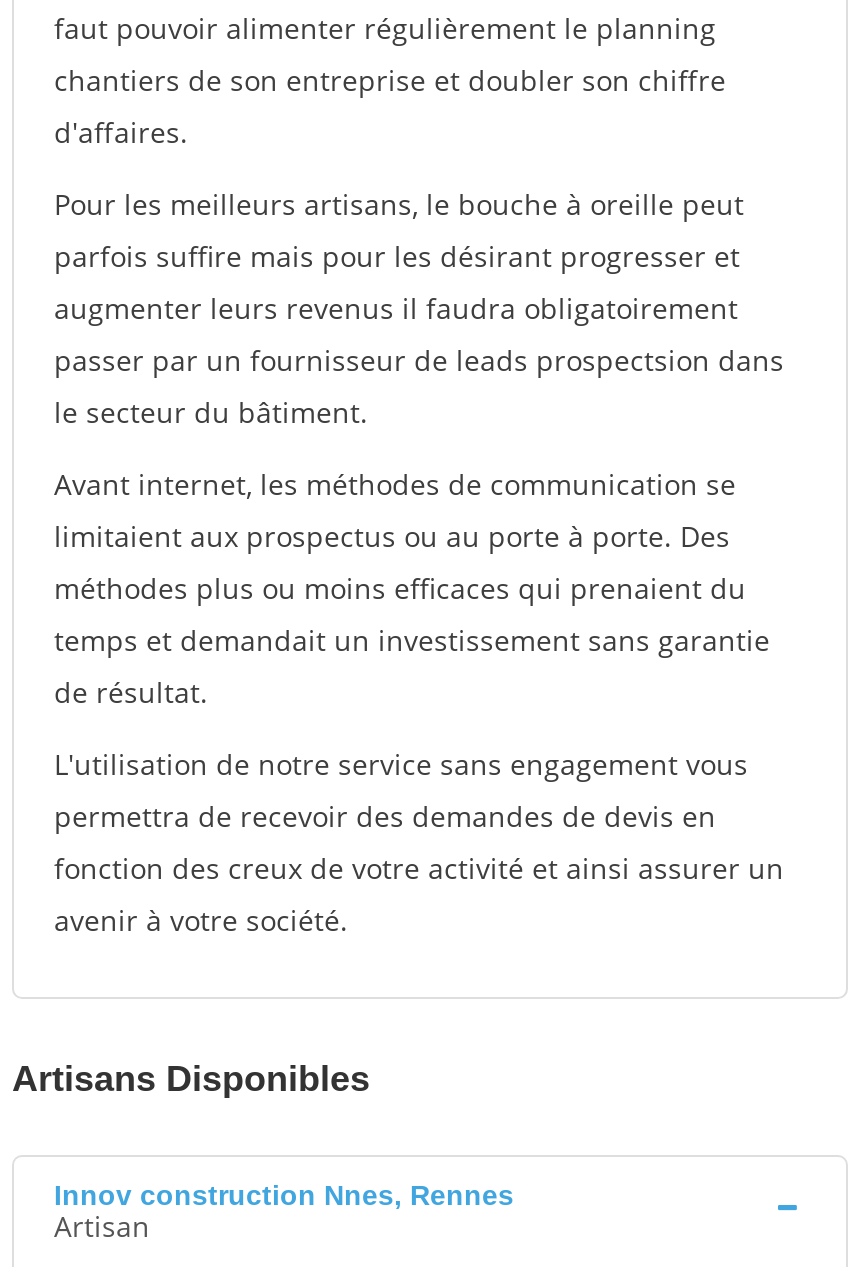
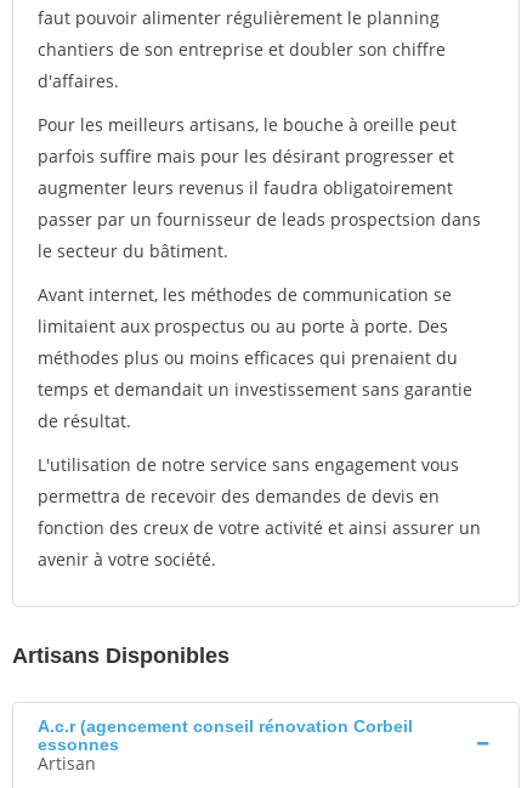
- Innov construction Nnes, Rennes
+ A.c.r (agencement conseil rénovation Corbeil
+ essonnes
